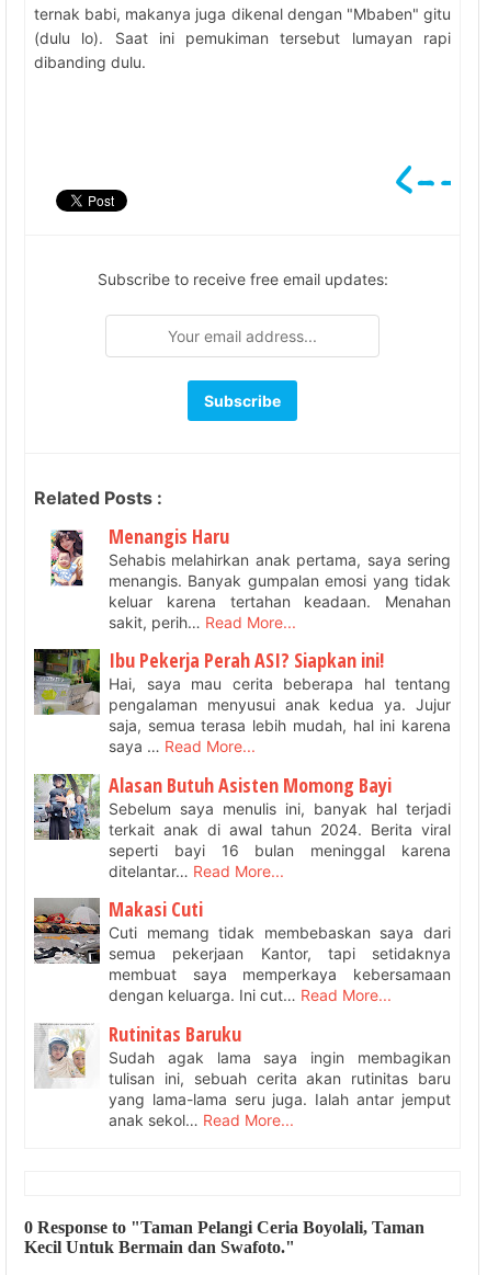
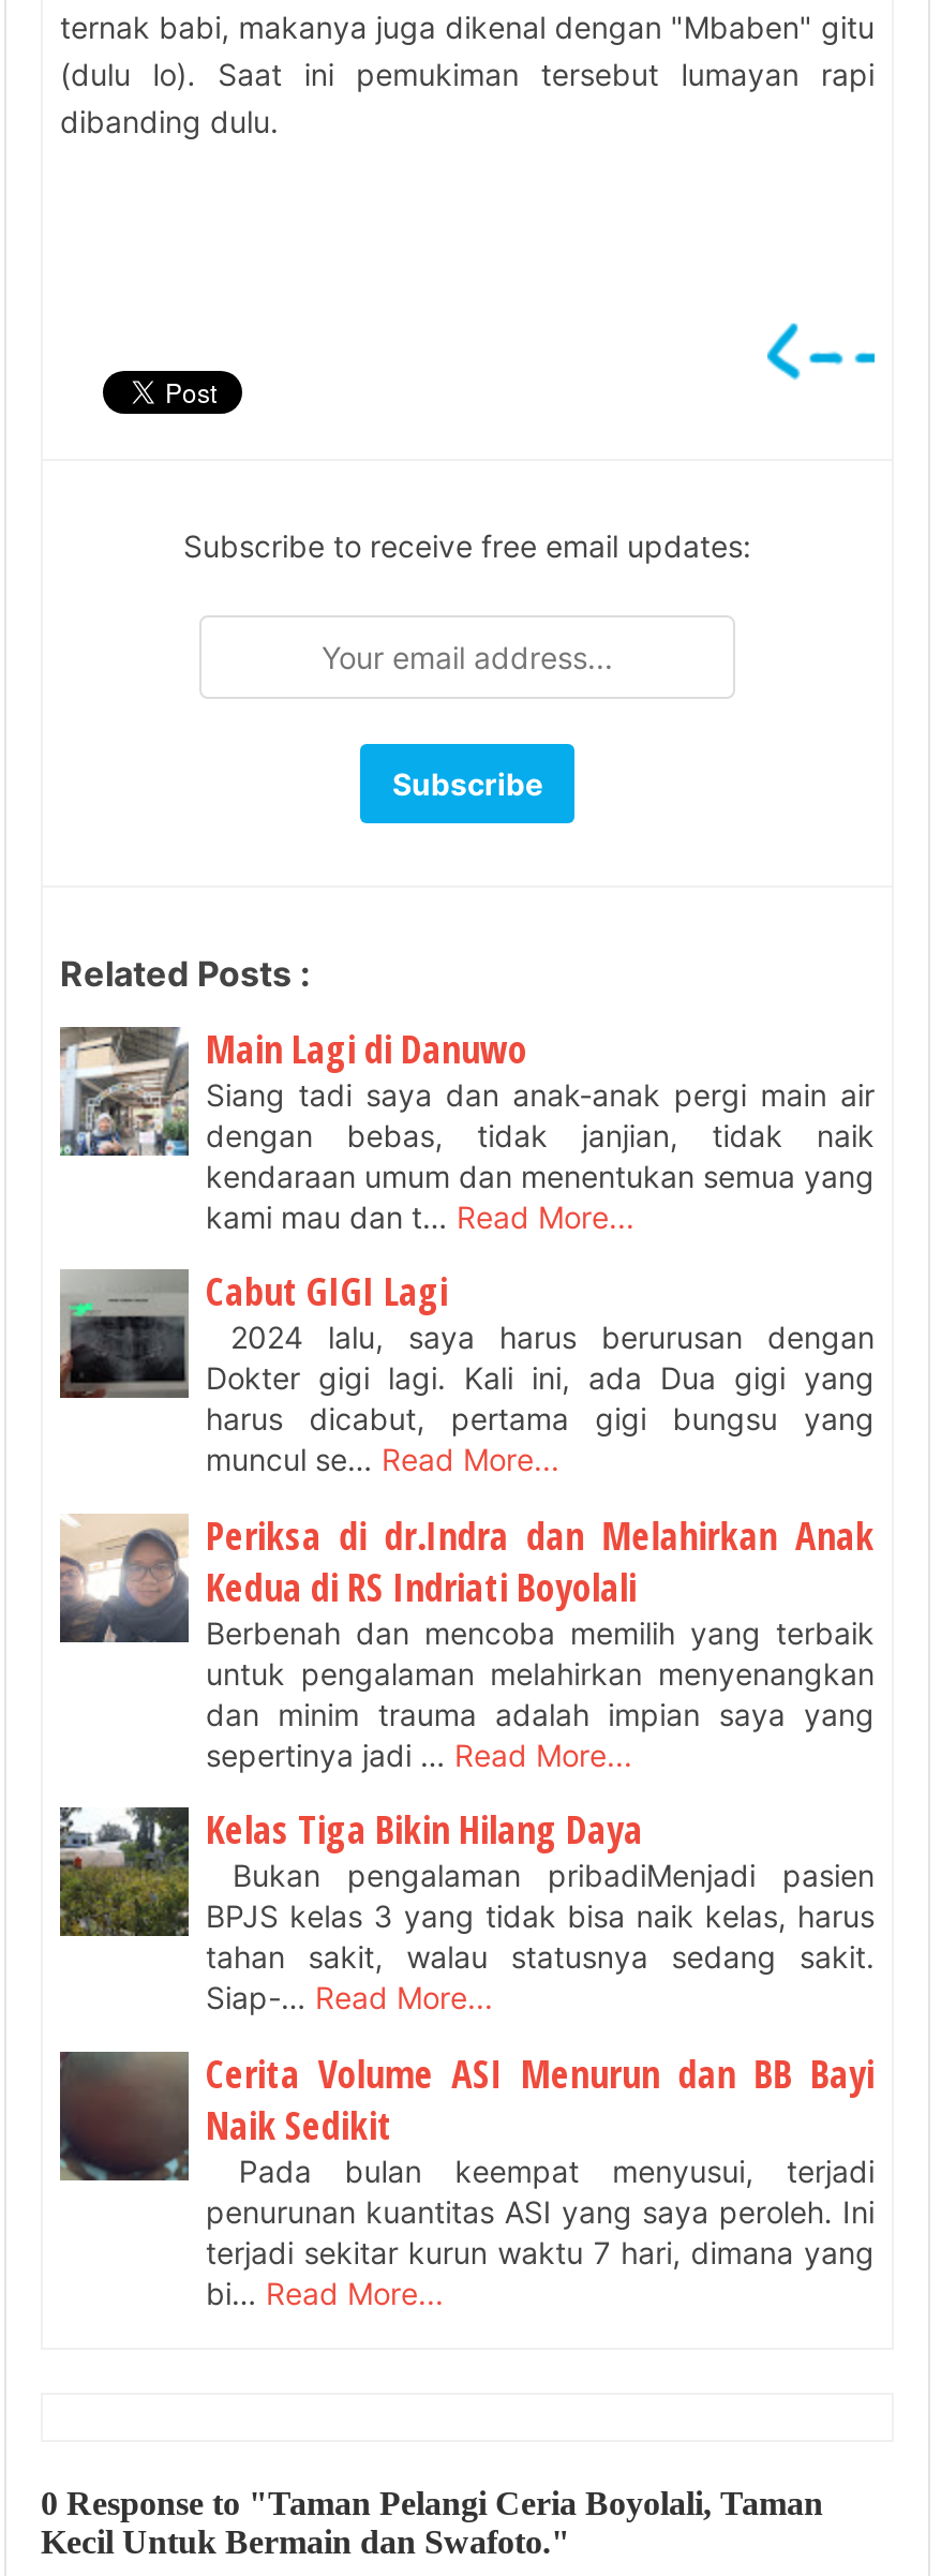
- [image]
- Menangis Haru
- Sehabis melahirkan anak pertama, saya sering
- menangis. Banyak gumpalan emosi yang tidak
- keluar karena tertahan keadaan. Menahan
- sakit, perih… Read More...
+ [image]
+ Main Lagi di Danuwo
+ Siang tadi saya dan anak-anak pergi main air
+ dengan bebas, tidak janjian, tidak naik
+ kendaraan umum dan menentukan semua yang
+ kami mau dan t… Read More...

- [image]
- Ibu Pekerja Perah ASI? Siapkan ini!
- Hai, saya mau cerita beberapa hal tentang
- pengalaman menyusui anak kedua ya. Jujur
- saja, semua terasa lebih mudah, hal ini karena
- saya … Read More...
+ [image]
+ Cabut GIGI Lagi
+ 2024 lalu, saya harus berurusan dengan
+ Dokter gigi lagi. Kali ini, ada Dua gigi yang
+ harus dicabut, pertama gigi bungsu yang
+ muncul se… Read More...

- [image]
- Alasan Butuh Asisten Momong Bayi
- Sebelum saya menulis ini, banyak hal terjadi
- terkait anak di awal tahun 2024. Berita viral
- seperti bayi 16 bulan meninggal karena
- ditelantar… Read More...
+ [image]
+ Periksa di dr.Indra dan Melahirkan Anak
+ Kedua di RS Indriati Boyolali
+ Berbenah dan mencoba memilih yang terbaik
+ untuk pengalaman melahirkan menyenangkan
+ dan minim trauma adalah impian saya yang
+ sepertinya jadi … Read More...

- [image]
- Makasi Cuti
- Cuti memang tidak membebaskan saya dari
- semua pekerjaan Kantor, tapi setidaknya
- membuat saya memperkaya kebersamaan
- dengan keluarga. Ini cut… Read More...
+ [image]
+ Kelas Tiga Bikin Hilang Daya
+ Bukan pengalaman pribadiMenjadi pasien
+ BPJS kelas 3 yang tidak bisa naik kelas, harus
+ tahan sakit, walau statusnya sedang sakit.
+ Siap-… Read More...

- [image]
- Rutinitas Baruku
- Sudah agak lama saya ingin membagikan
- tulisan ini, sebuah cerita akan rutinitas baru
- yang lama-lama seru juga. Ialah antar jemput
- anak sekol… Read More...
+ [image]
+ Cerita Volume ASI Menurun dan BB Bayi
+ Naik Sedikit
+ Pada bulan keempat menyusui, terjadi
+ penurunan kuantitas ASI yang saya peroleh. Ini
+ terjadi sekitar kurun waktu 7 hari, dimana yang
+ bi… Read More...
